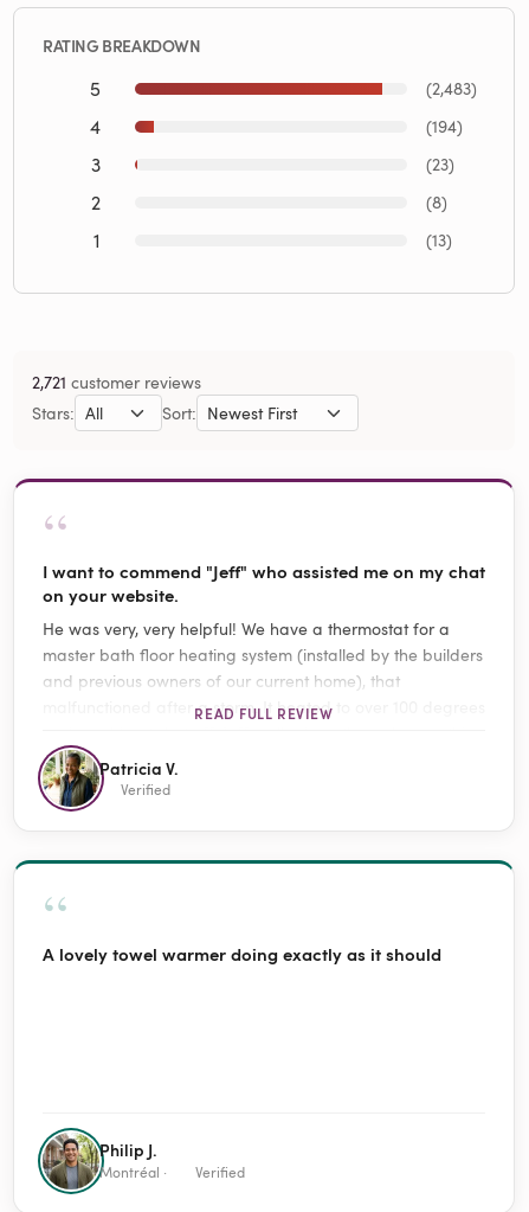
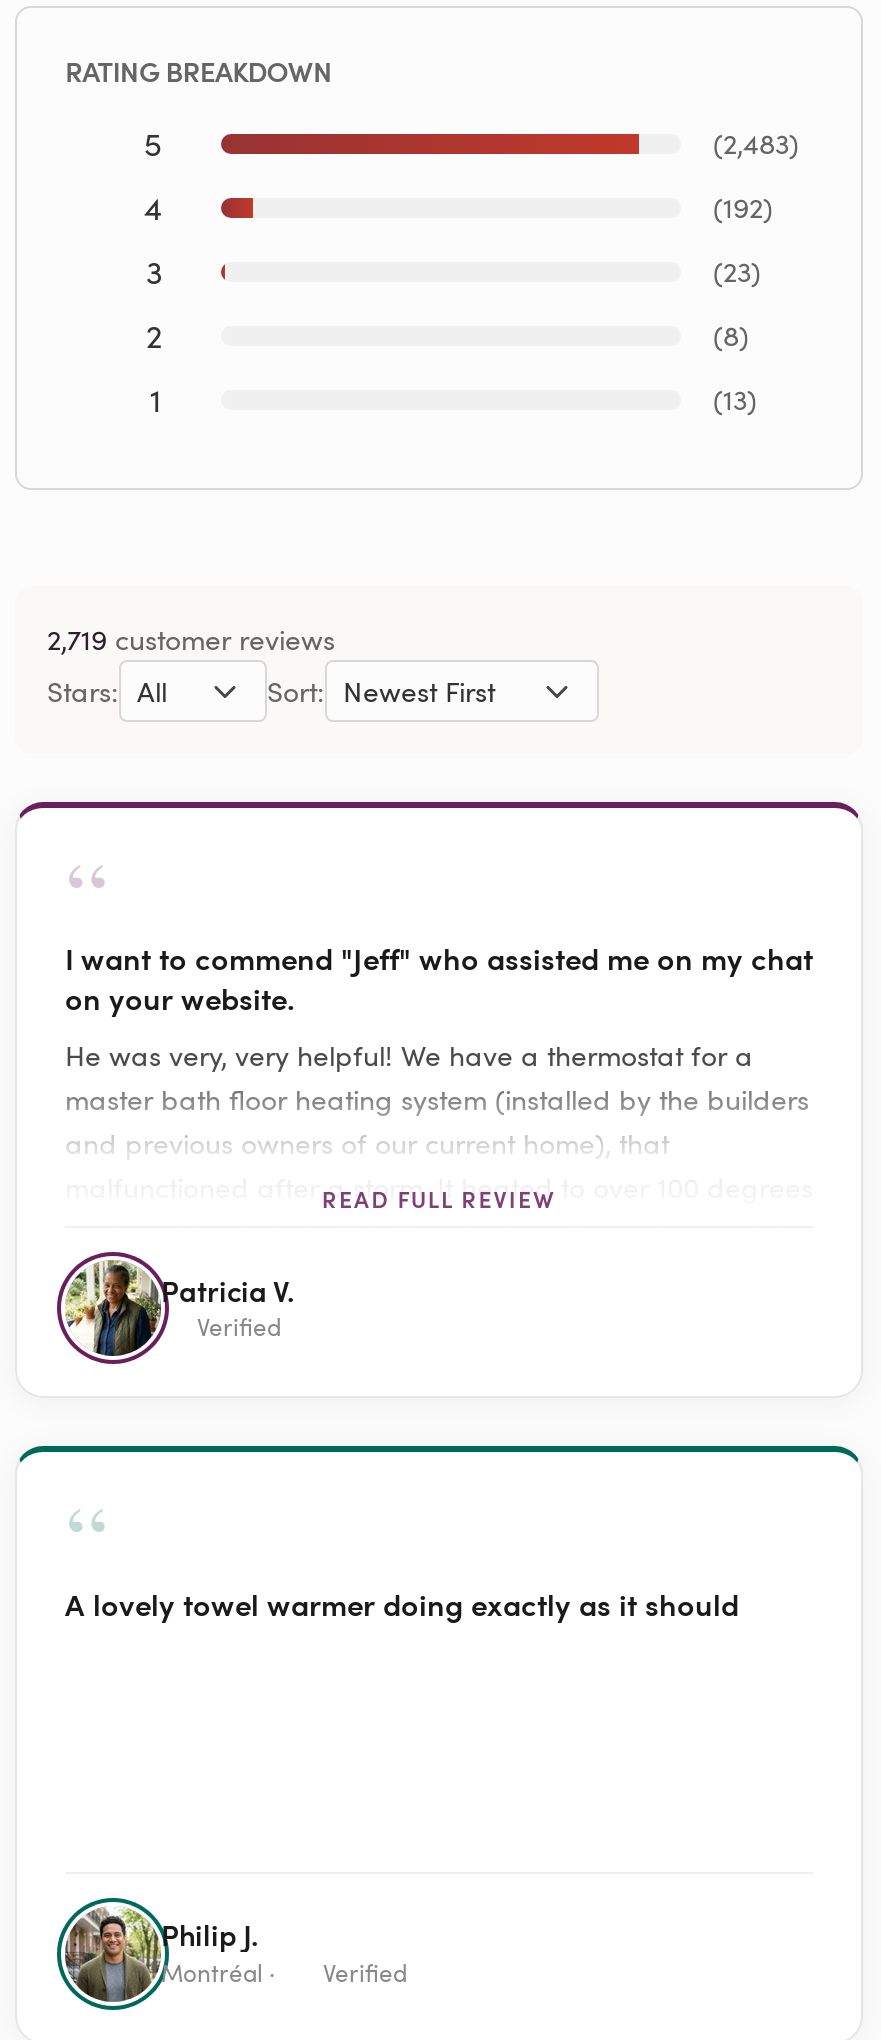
- (194)
+ (192)

- 2,721 customer reviews
+ 2,719 customer reviews
